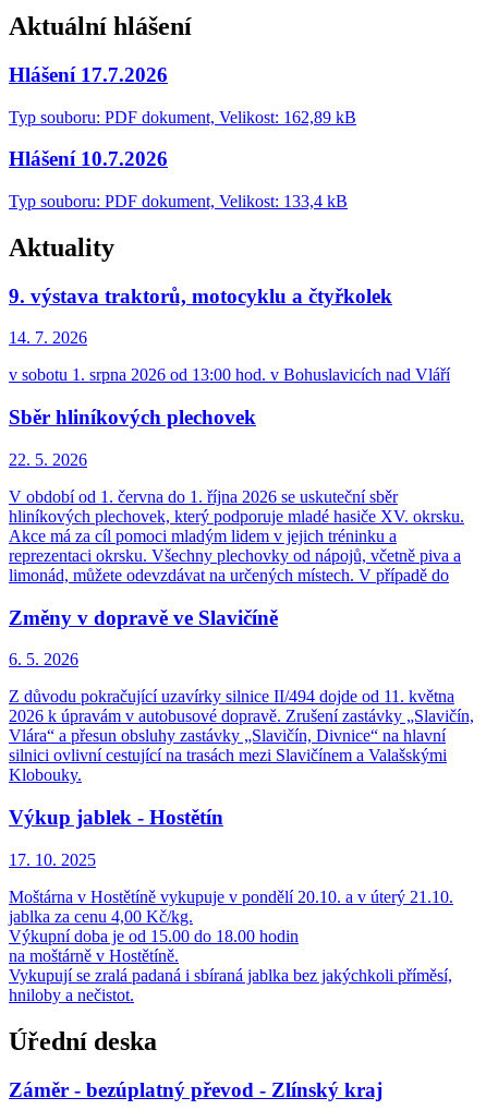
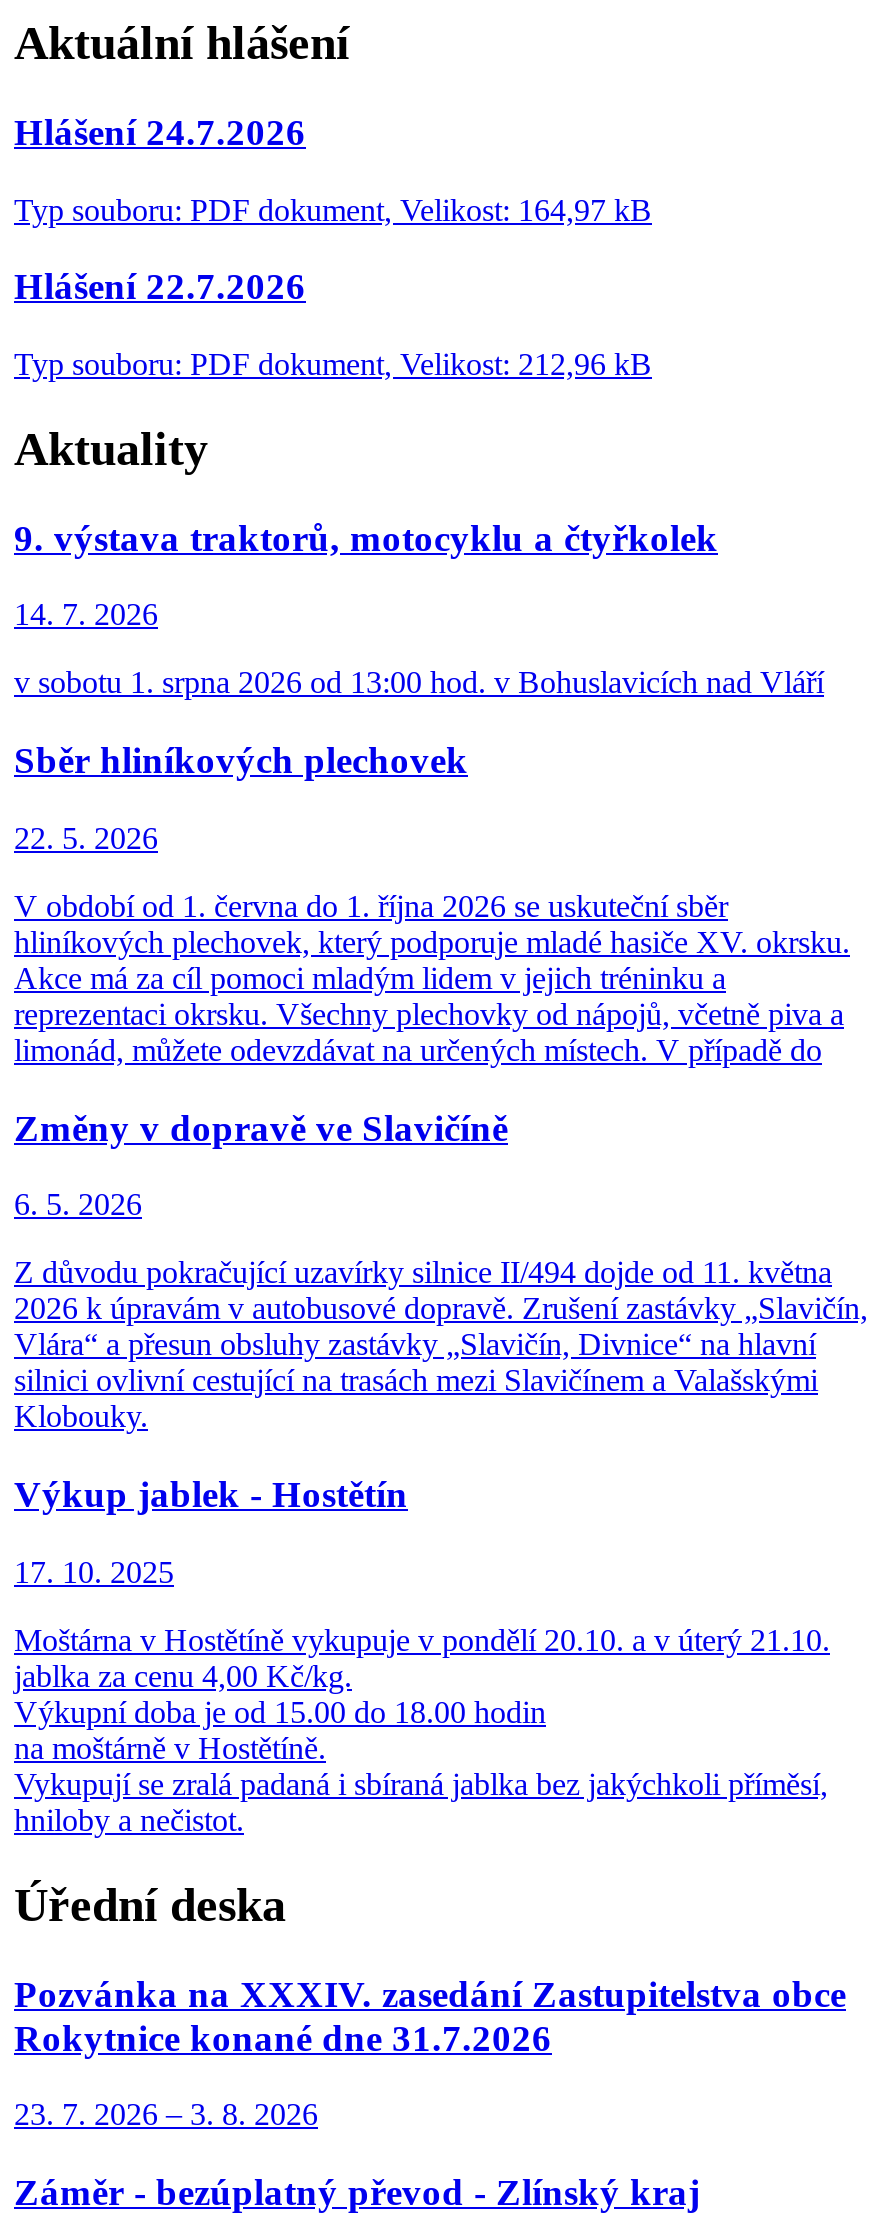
- Hlášení 17.7.2026
+ Hlášení 24.7.2026

- Typ souboru: PDF dokument, Velikost: 162,89 kB
+ Typ souboru: PDF dokument, Velikost: 164,97 kB

- Hlášení 10.7.2026
+ Hlášení 22.7.2026

- Typ souboru: PDF dokument, Velikost: 133,4 kB
+ Typ souboru: PDF dokument, Velikost: 212,96 kB

+ Pozvánka na XXXIV. zasedání Zastupitelstva obce
+ Rokytnice konané dne 31.7.2026
+ 23. 7. 2026 – 3. 8. 2026
